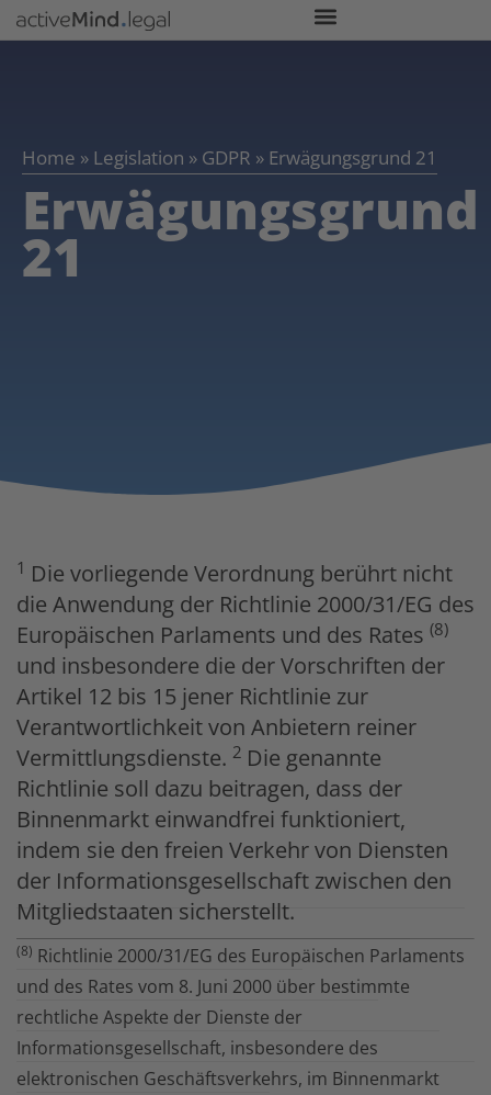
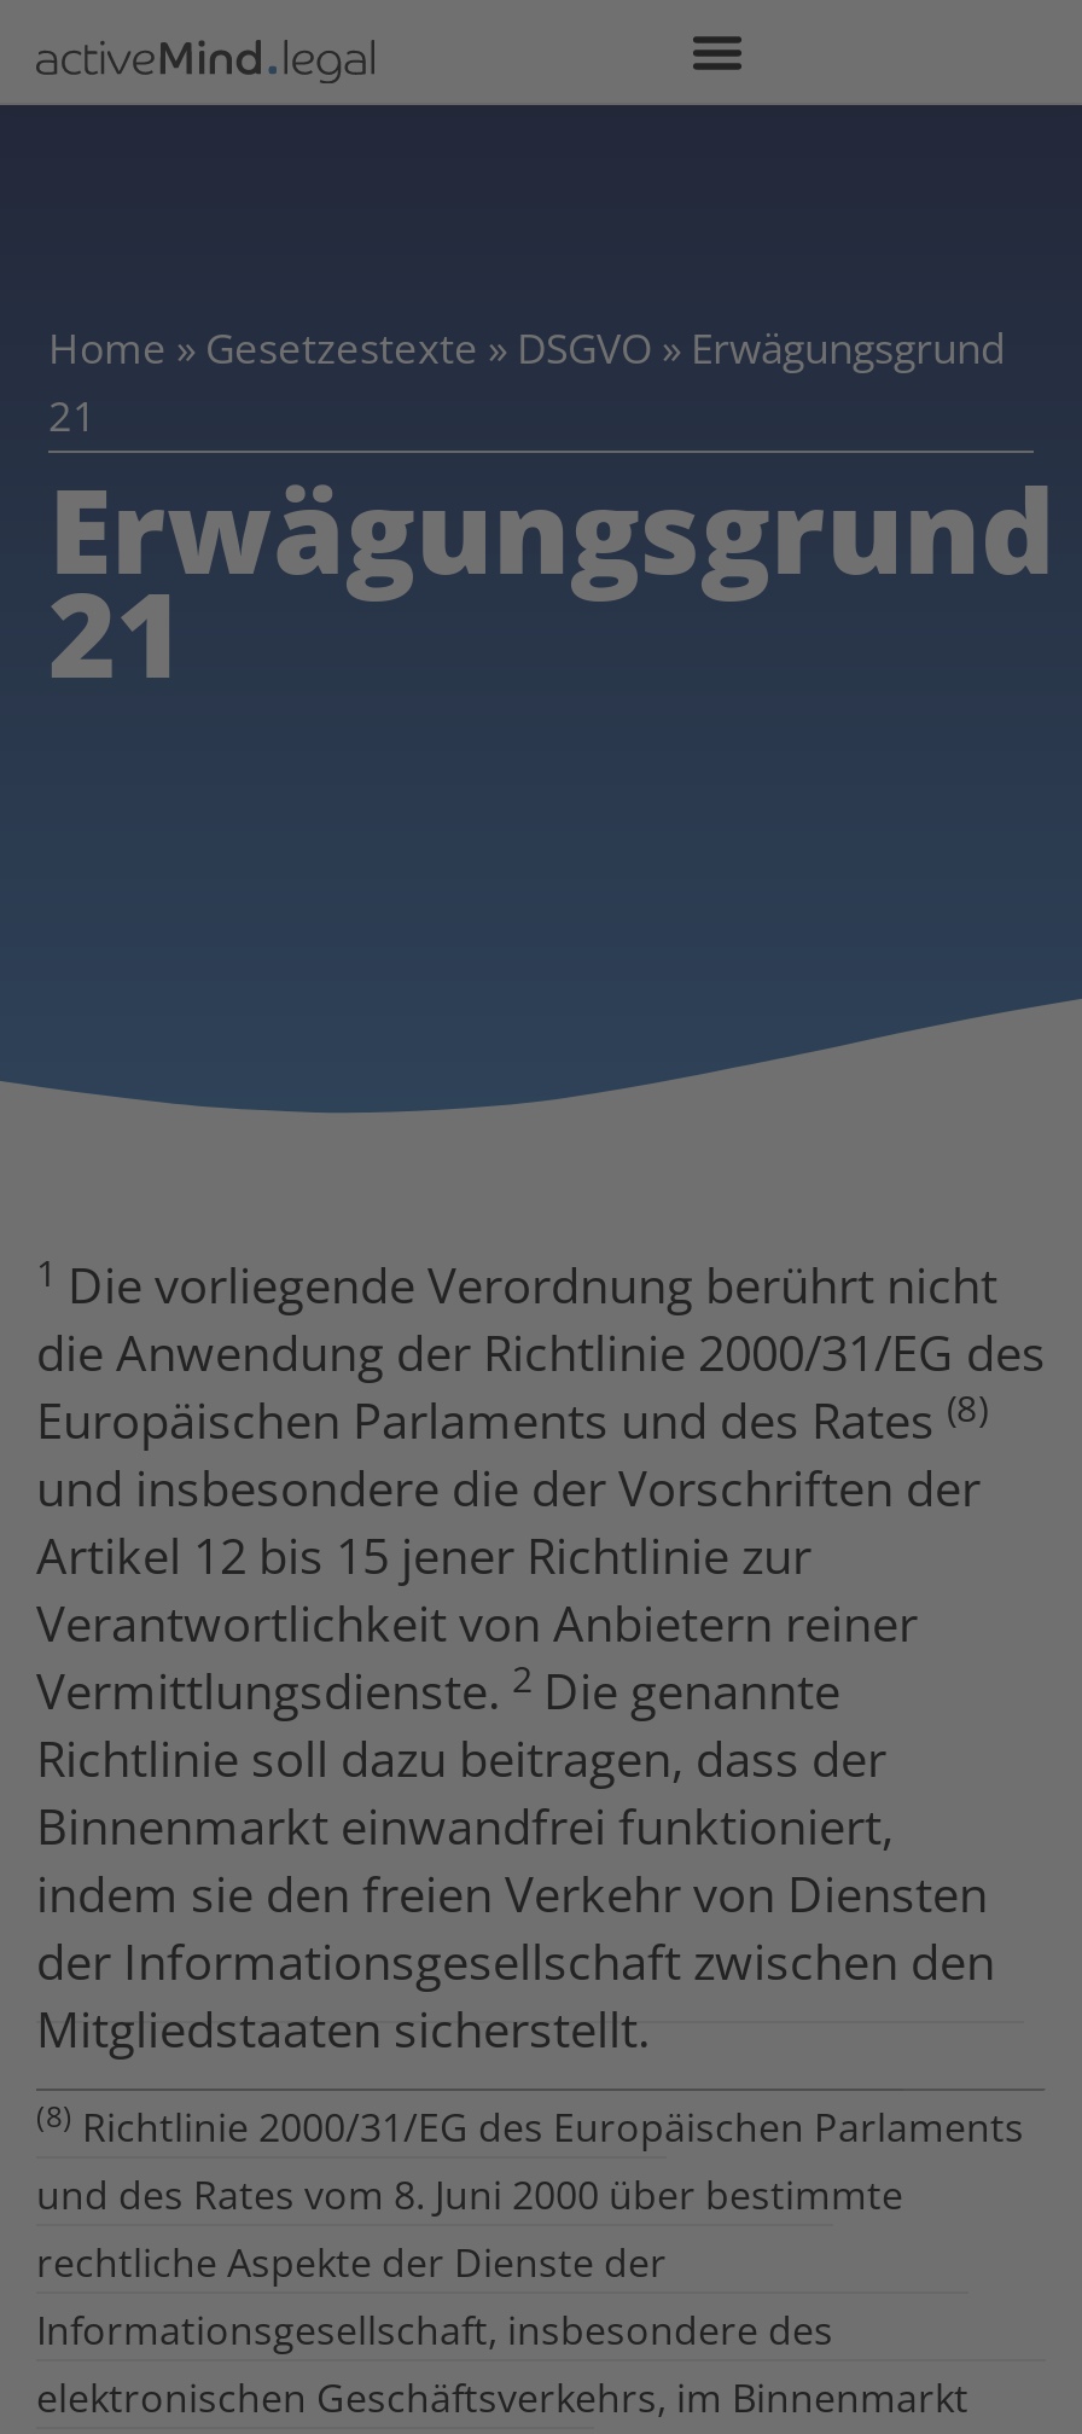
- Home» Legislation» GDPR» Erwägungsgrund 21
+ Home» Gesetzestexte» DSGVO» Erwägungsgrund
+ 21

moved down: Erwägungsgrund | 21
